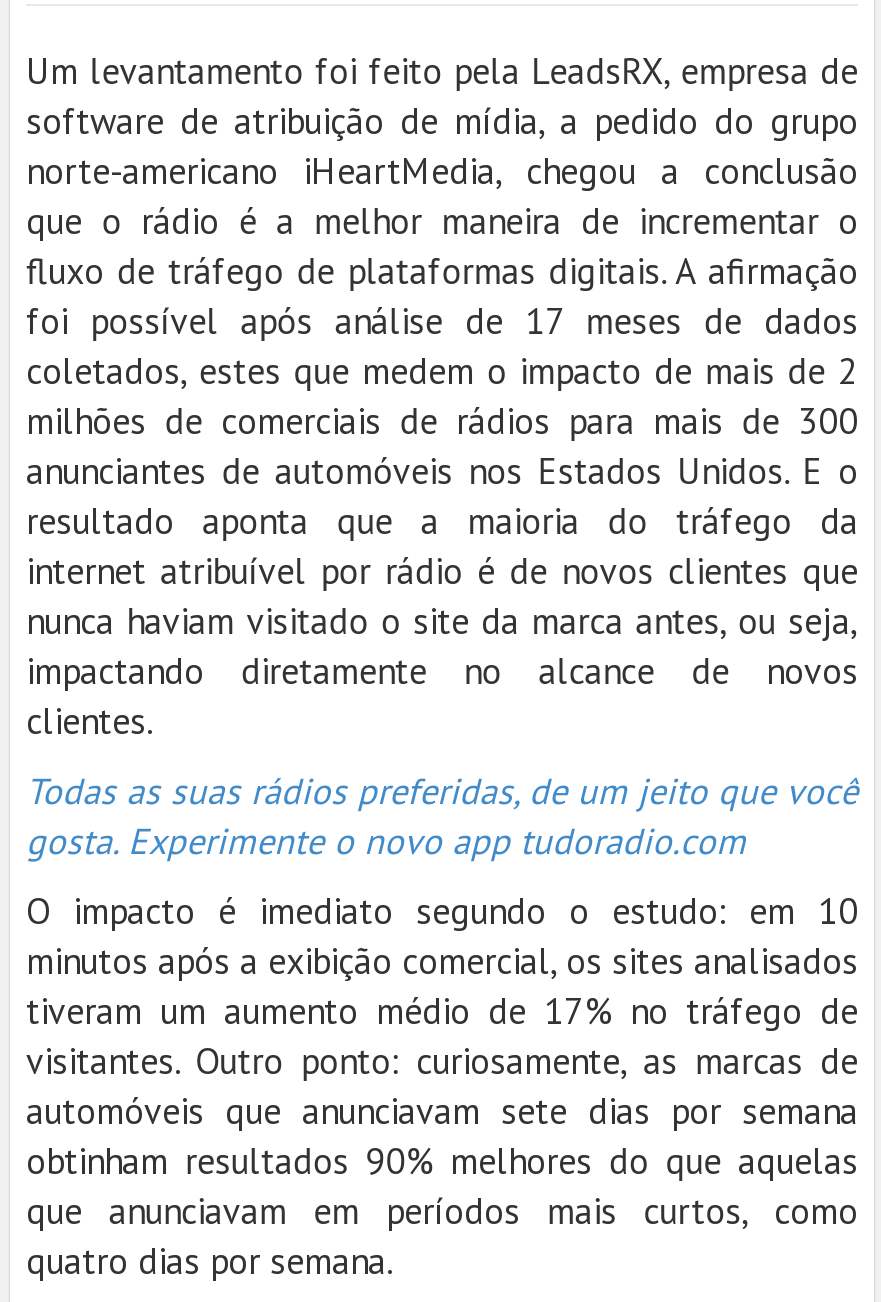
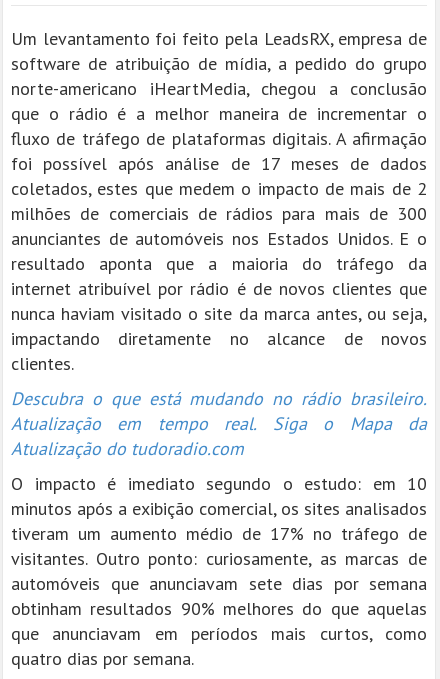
- Todas as suas rádios preferidas, de um jeito que você
- gosta. Experimente o novo app tudoradio.com
+ Descubra o que está mudando no rádio brasileiro.
+ Atualização em tempo real. Siga o Mapa da
+ Atualização do tudoradio.com
